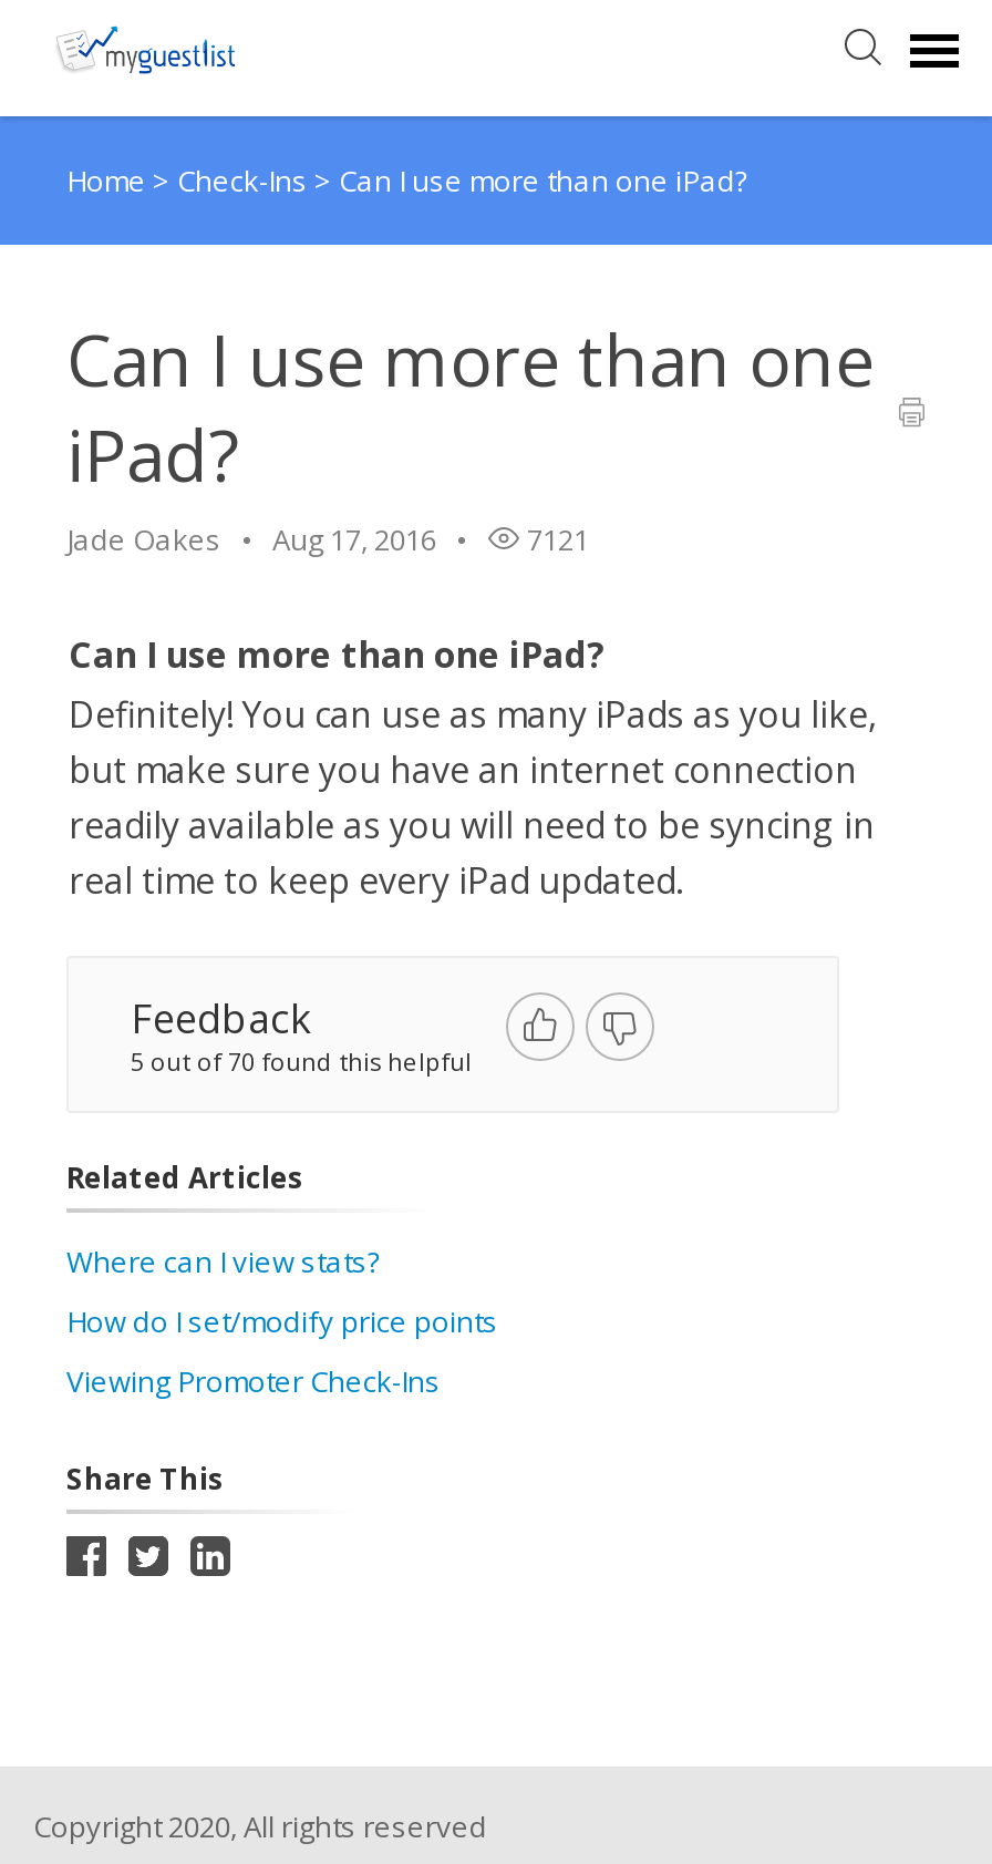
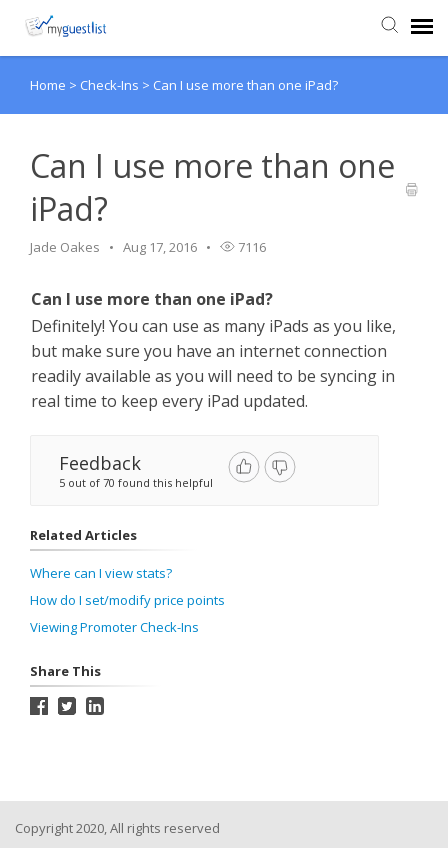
- 7121
+ 7116
